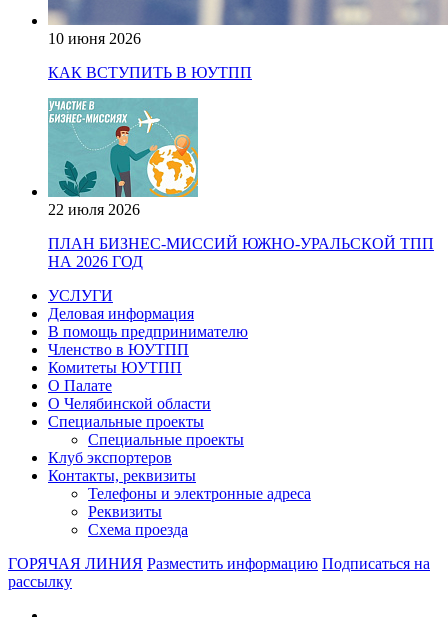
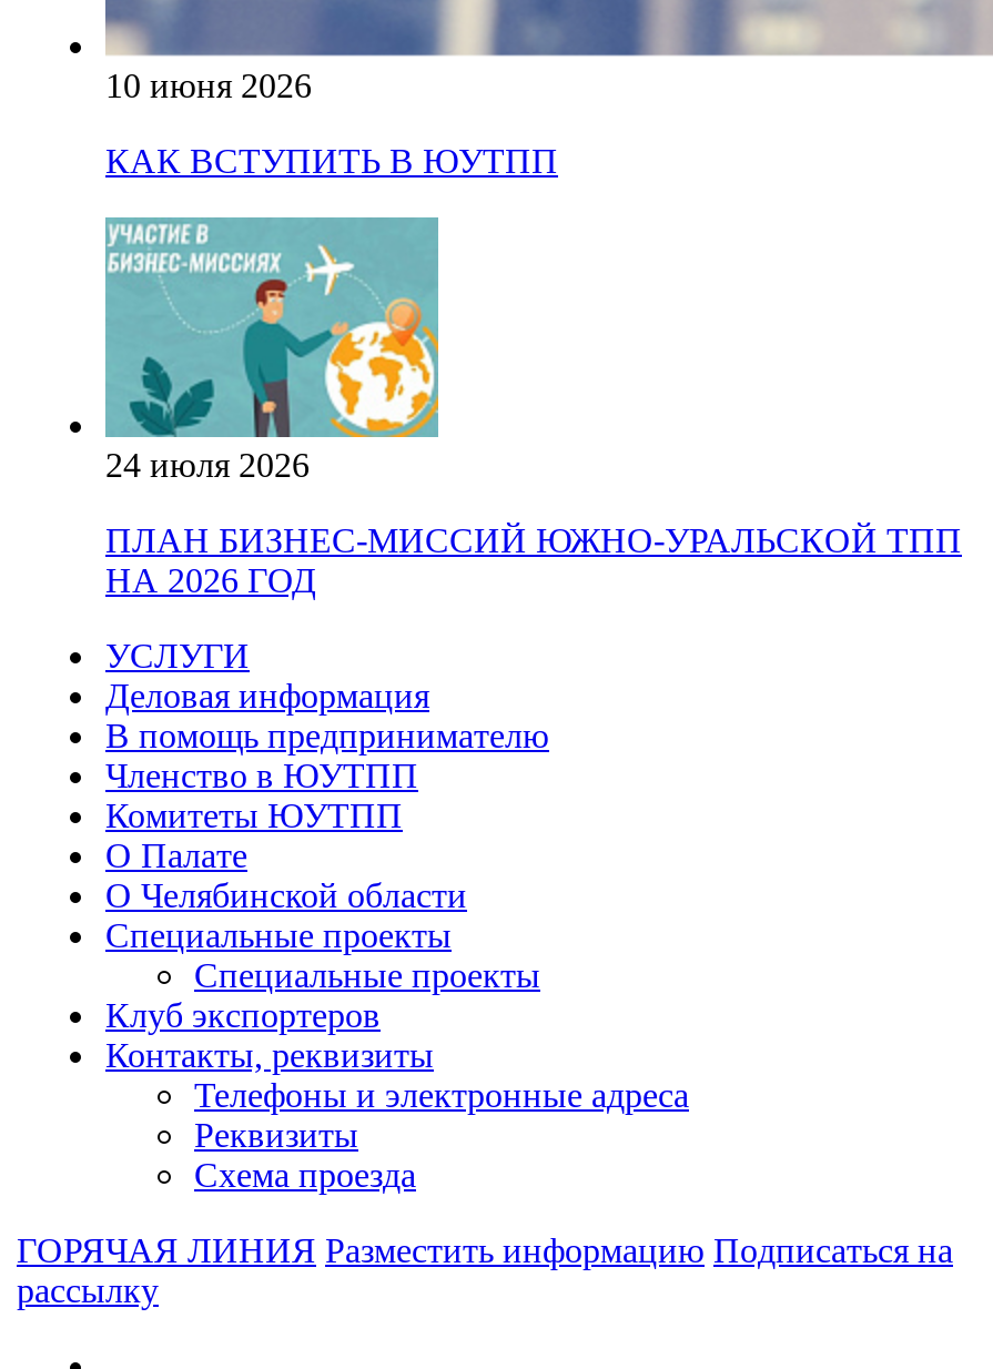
- 22 июля 2026
+ 24 июля 2026
